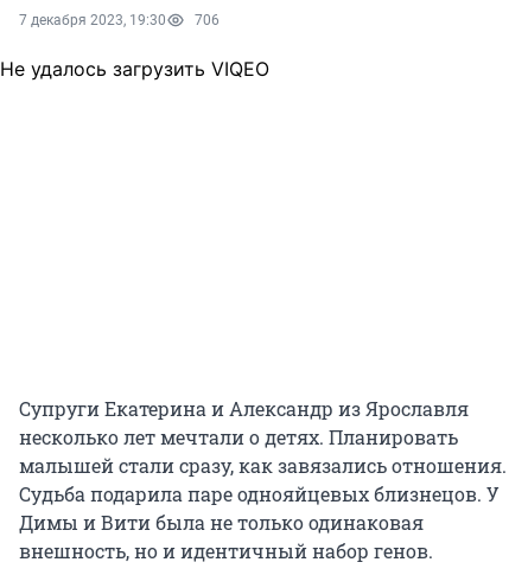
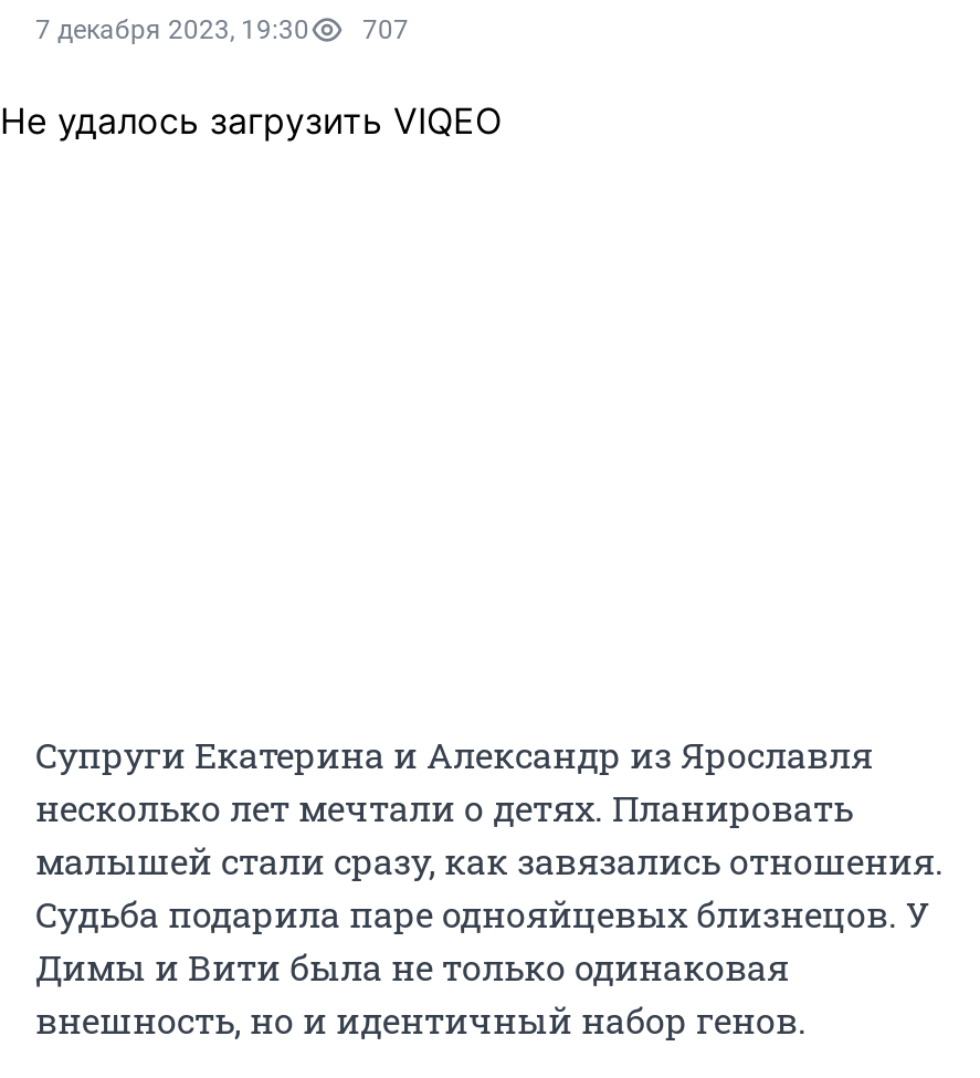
- 7 декабря 2023, 19:30 706
+ 7 декабря 2023, 19:30 707
